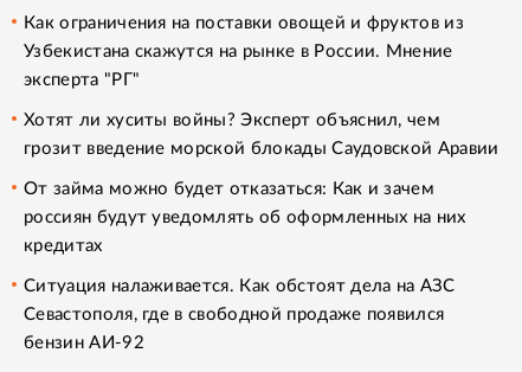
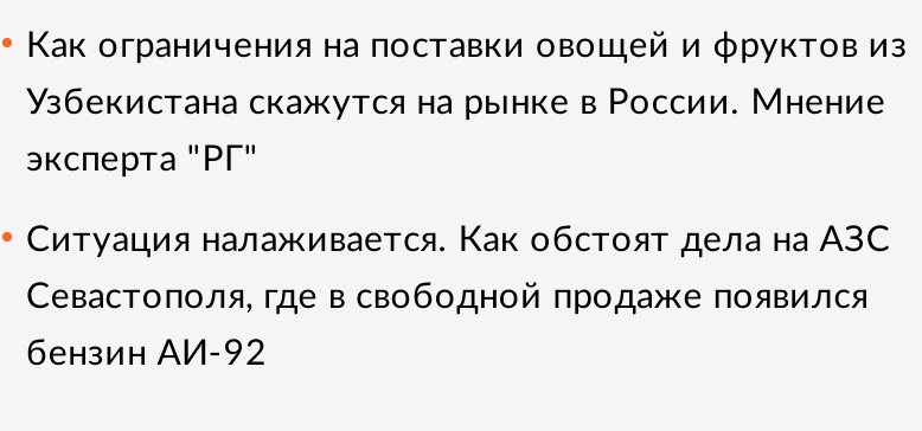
- Хотят ли хуситы войны? Эксперт объяснил, чем
- грозит введение морской блокады Саудовской Аравии
- От займа можно будет отказаться: Как и зачем
- россиян будут уведомлять об оформленных на них
- кредитах
